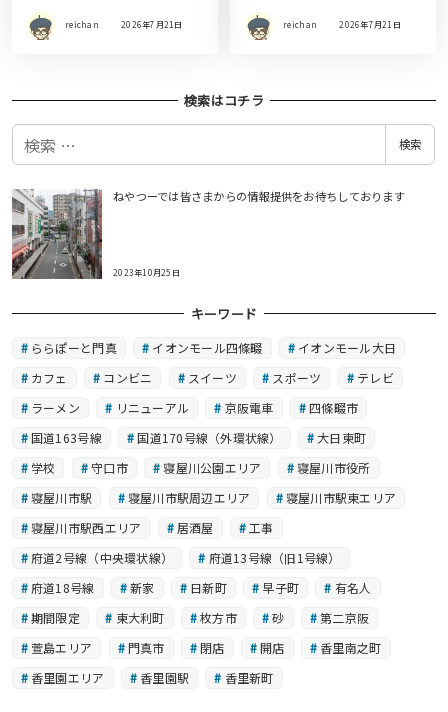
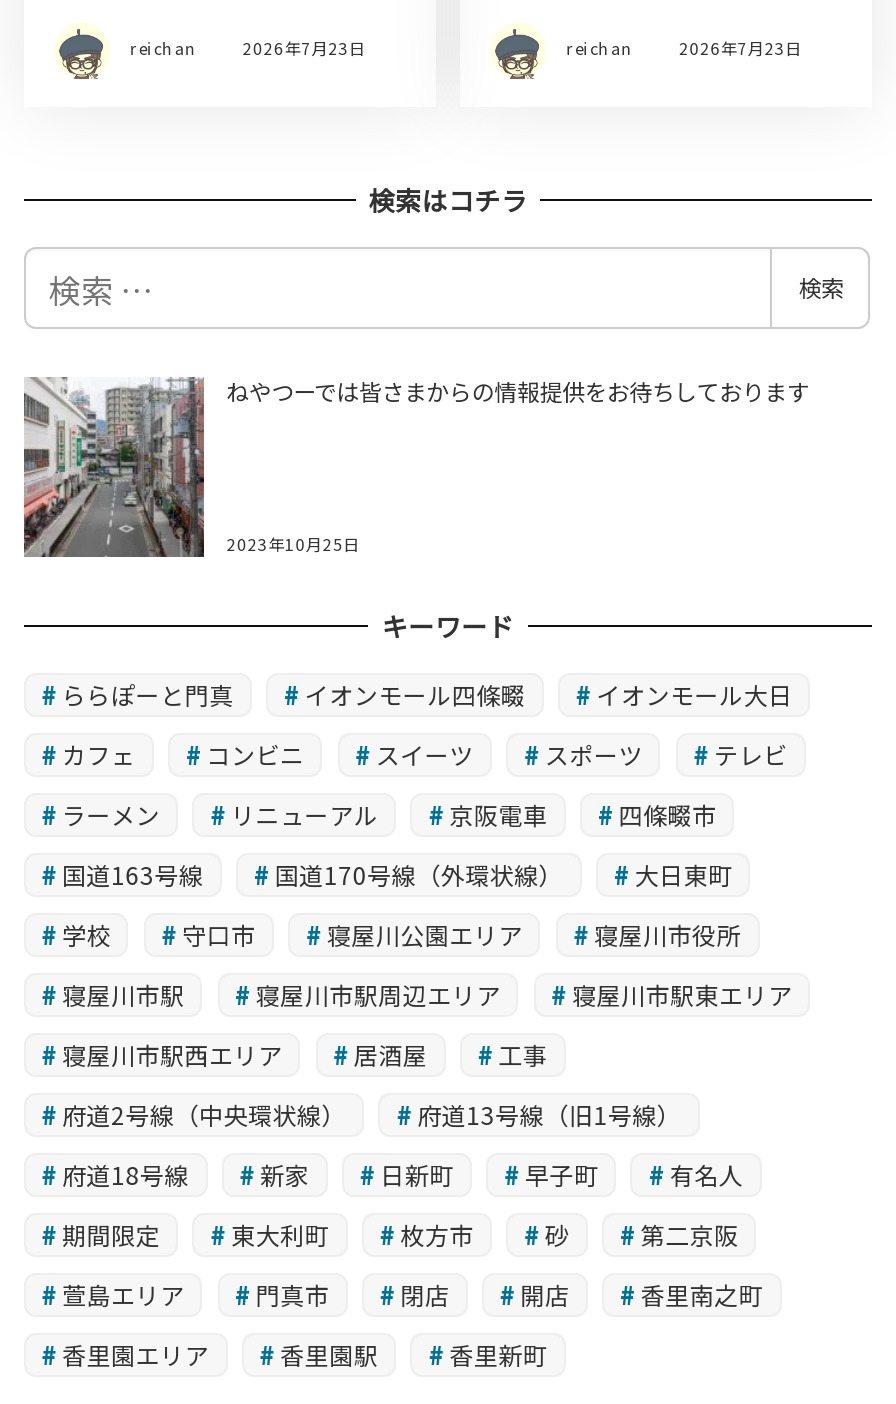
- 2026年7月21日
+ 2026年7月23日

- 2026年7月21日
+ 2026年7月23日
